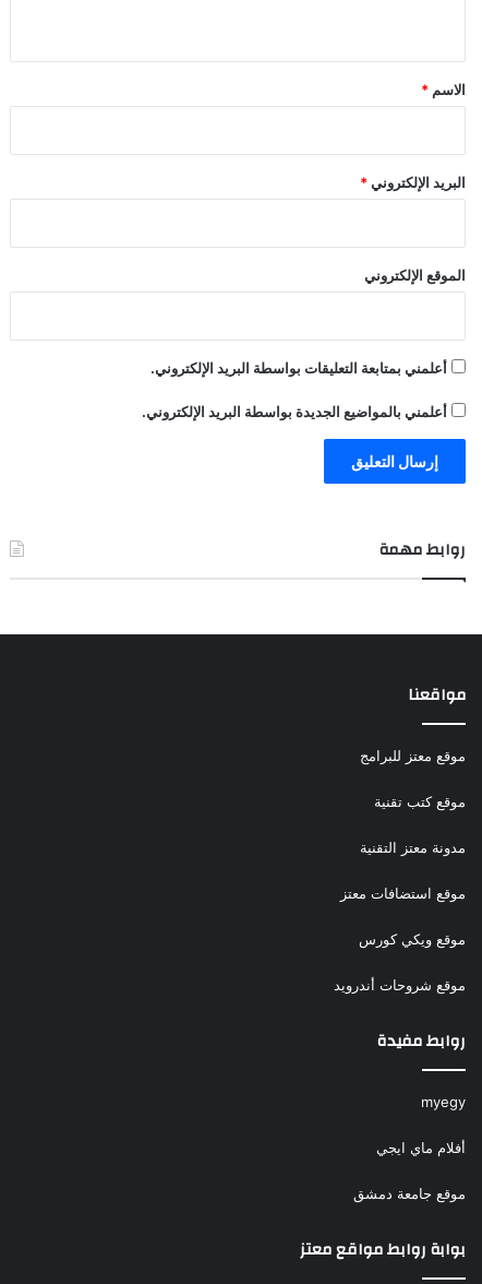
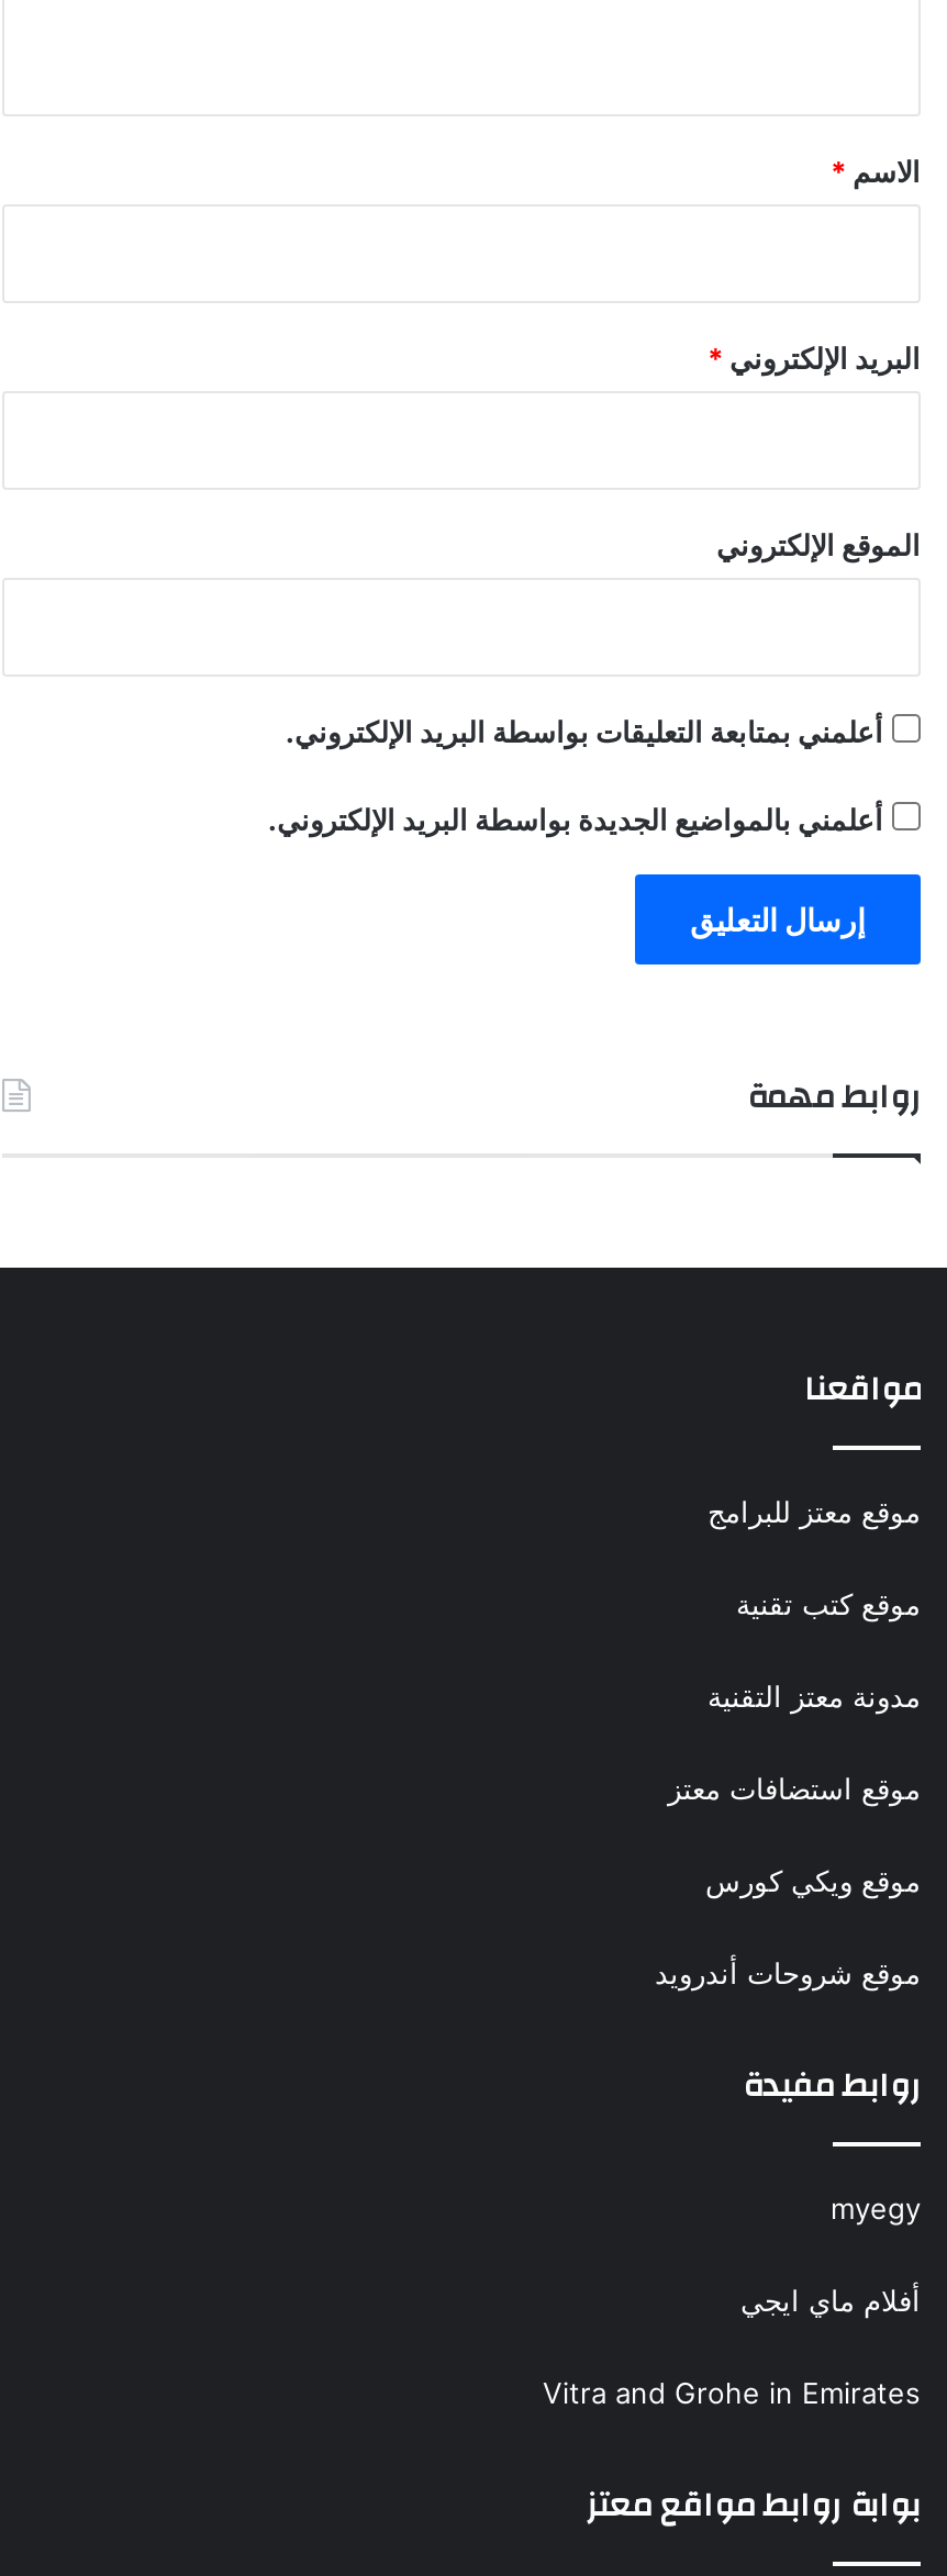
- موقع جامعة دمشق
+ Vitra and Grohe in Emirates
